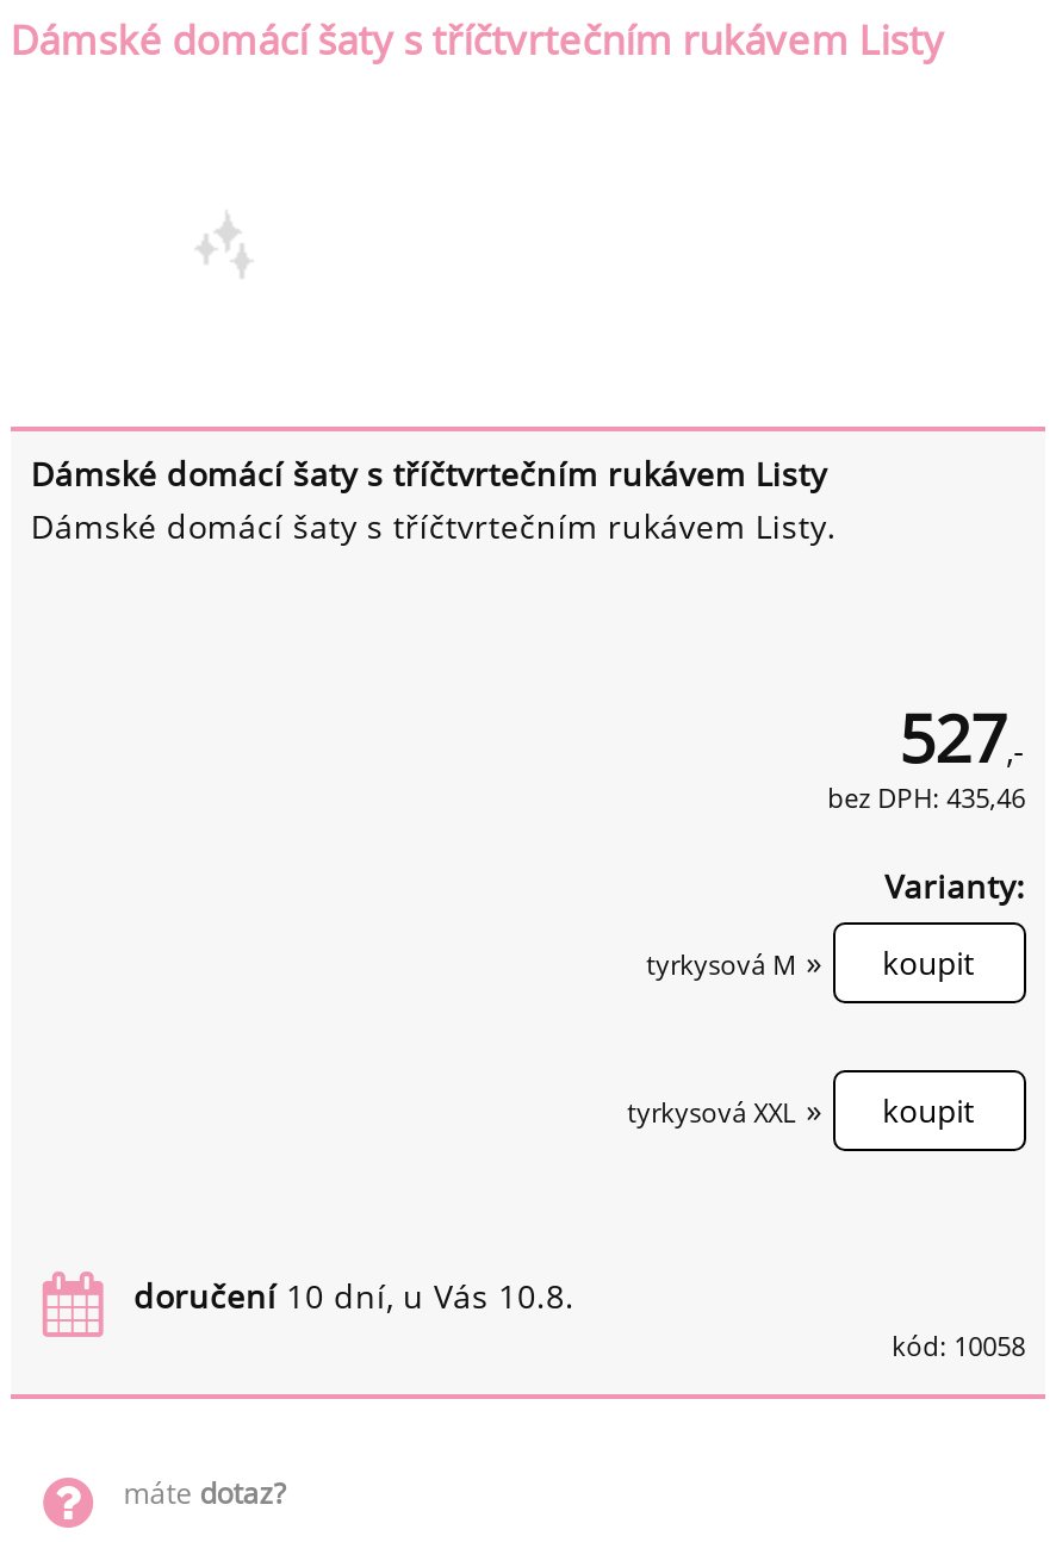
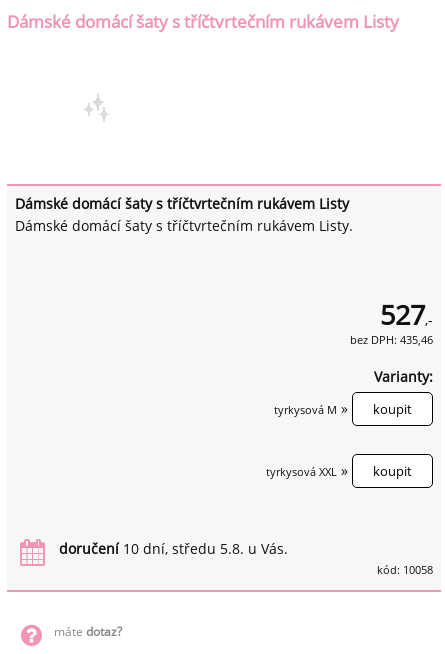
- doručení 10 dní, u Vás 10.8.
+ doručení 10 dní, středu 5.8. u Vás.
